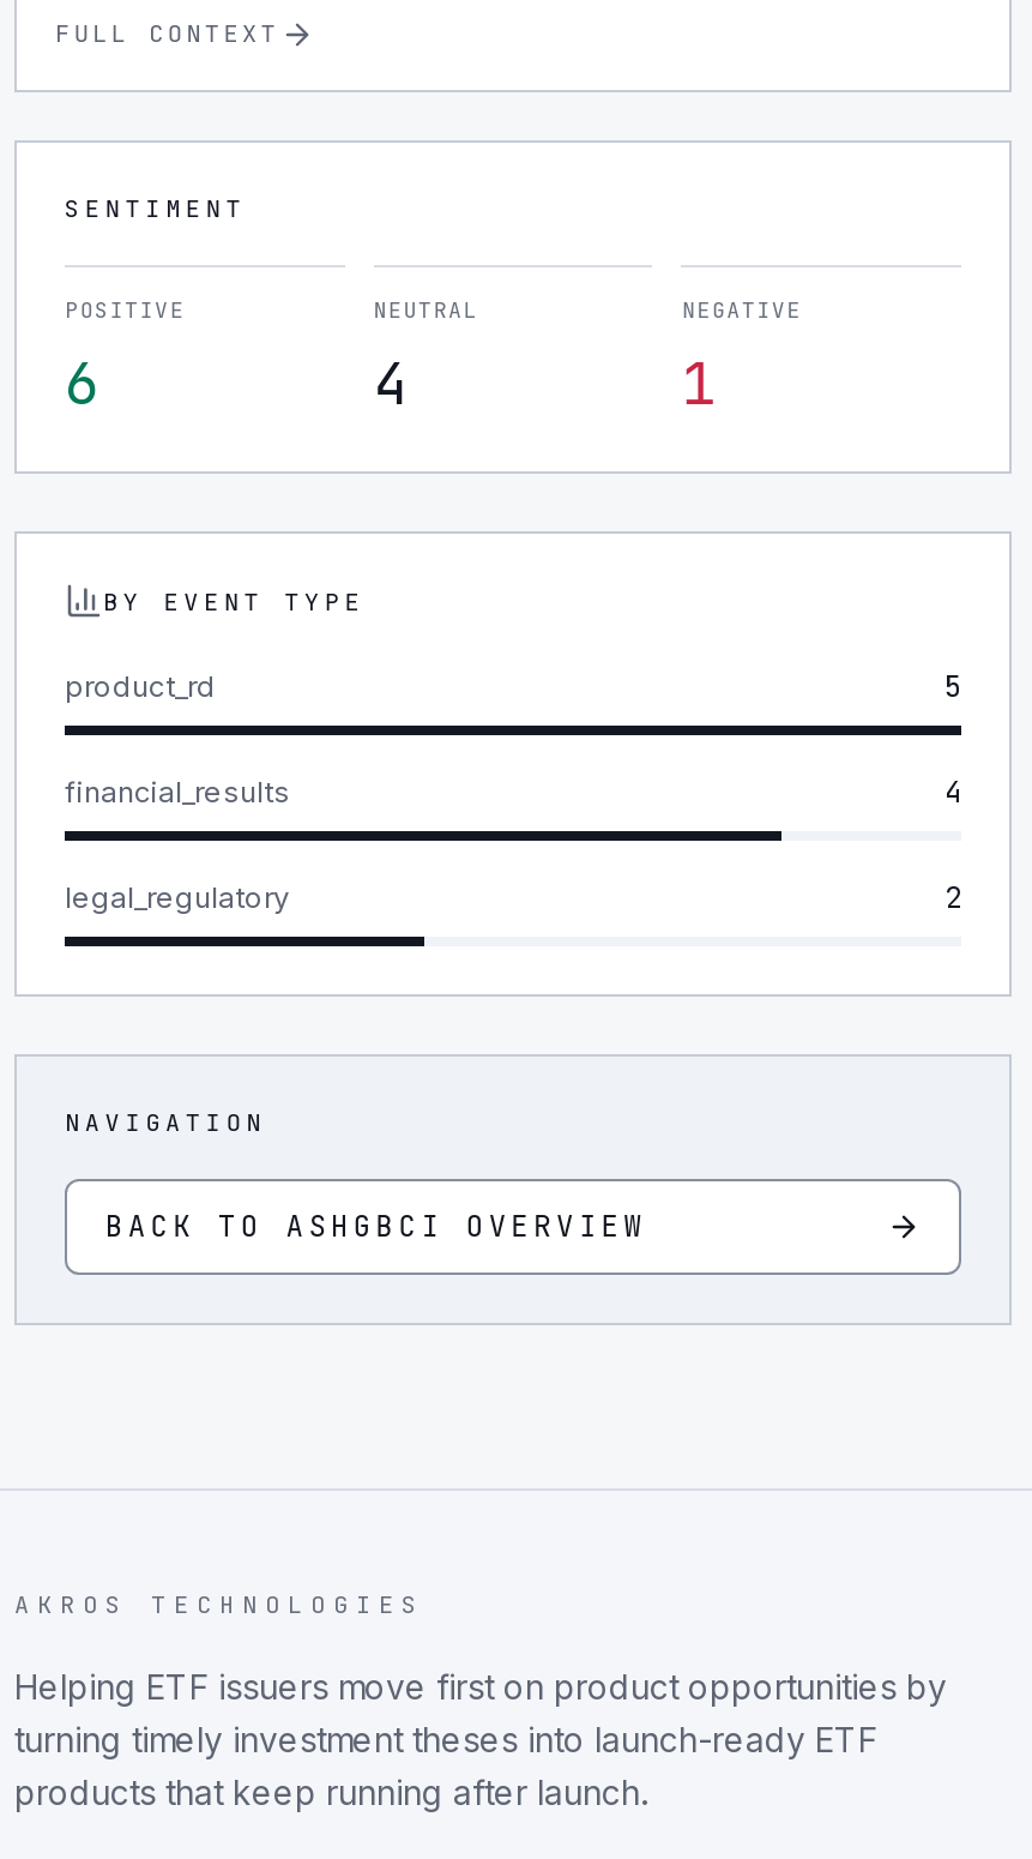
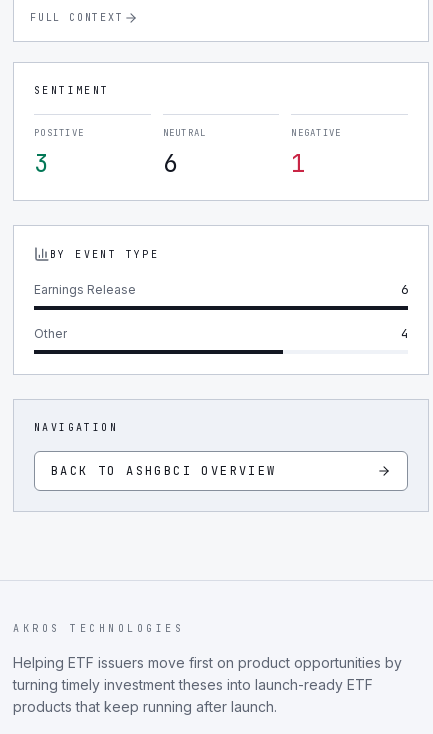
- 6
+ 3

- 4
+ 6

- product_rd
- 5
+ Earnings Release
+ 6

- financial_results
+ Other

- legal_regulatory
- 2
